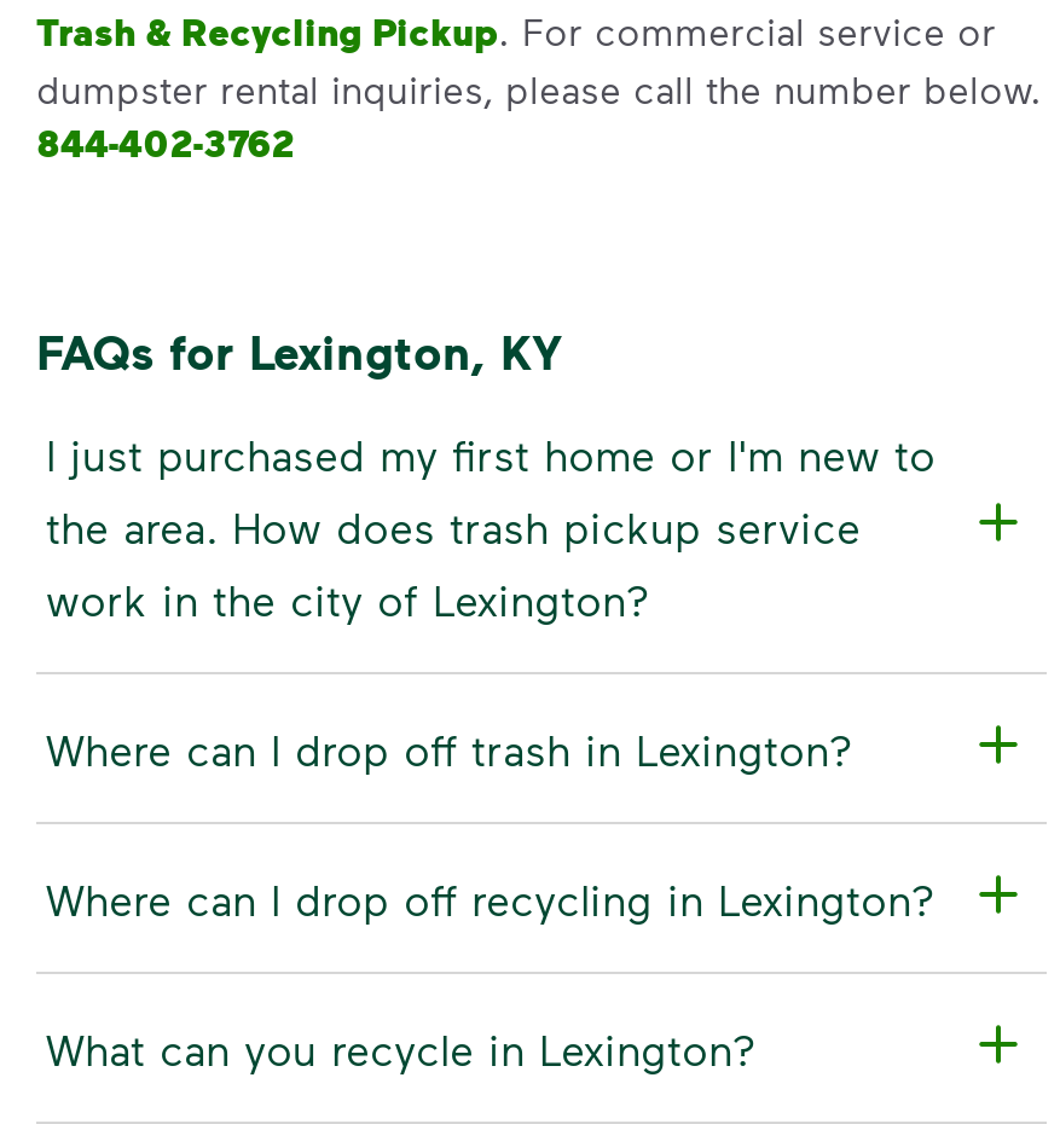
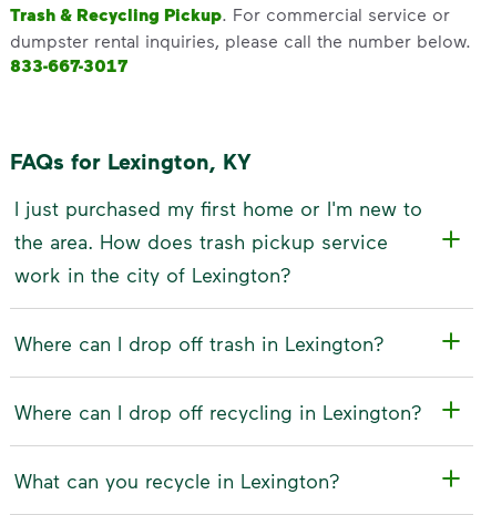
- 844-402-3762
+ 833-667-3017
